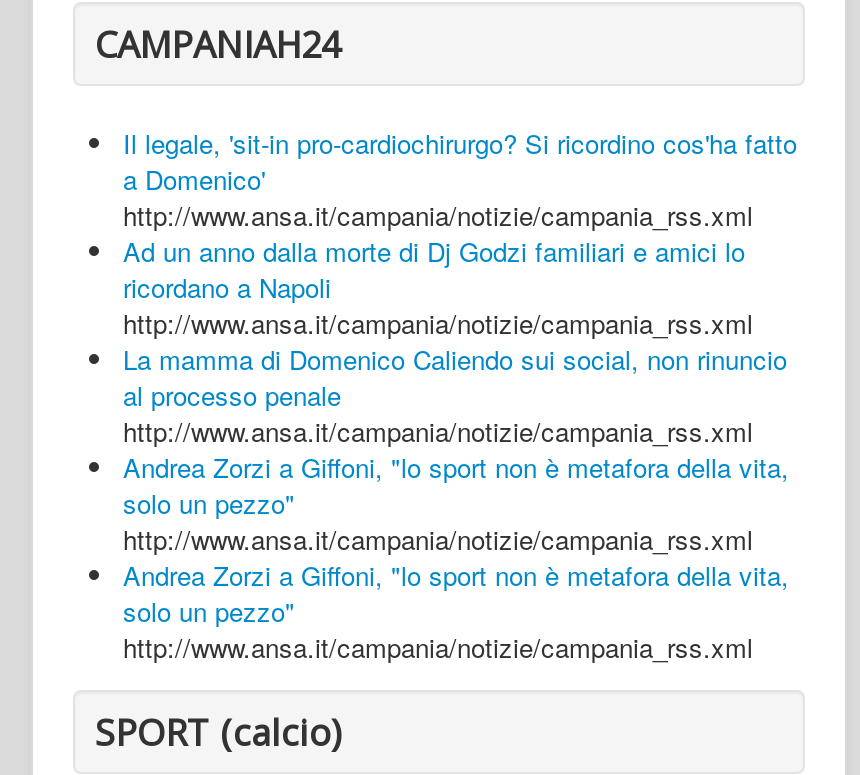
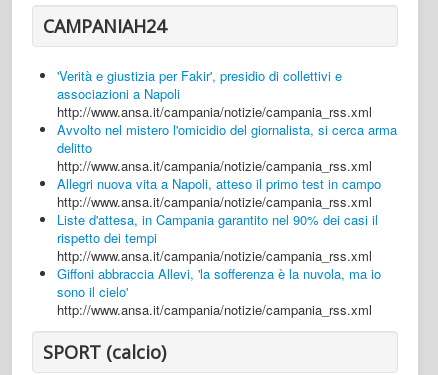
- Il legale, 'sit-in pro-cardiochirurgo? Si ricordino cos'ha fatto
- a Domenico'
+ 'Verità e giustizia per Fakir', presidio di collettivi e
+ associazioni a Napoli

- Ad un anno dalla morte di Dj Godzi familiari e amici lo
- ricordano a Napoli
+ Avvolto nel mistero l'omicidio del giornalista, si cerca arma
+ delitto

- La mamma di Domenico Caliendo sui social, non rinuncio
- al processo penale
+ Allegri nuova vita a Napoli, atteso il primo test in campo

- Andrea Zorzi a Giffoni, "lo sport non è metafora della vita,
- solo un pezzo"
+ Liste d'attesa, in Campania garantito nel 90% dei casi il
+ rispetto dei tempi

- Andrea Zorzi a Giffoni, "lo sport non è metafora della vita,
- solo un pezzo"
+ Giffoni abbraccia Allevi, 'la sofferenza è la nuvola, ma io
+ sono il cielo'
